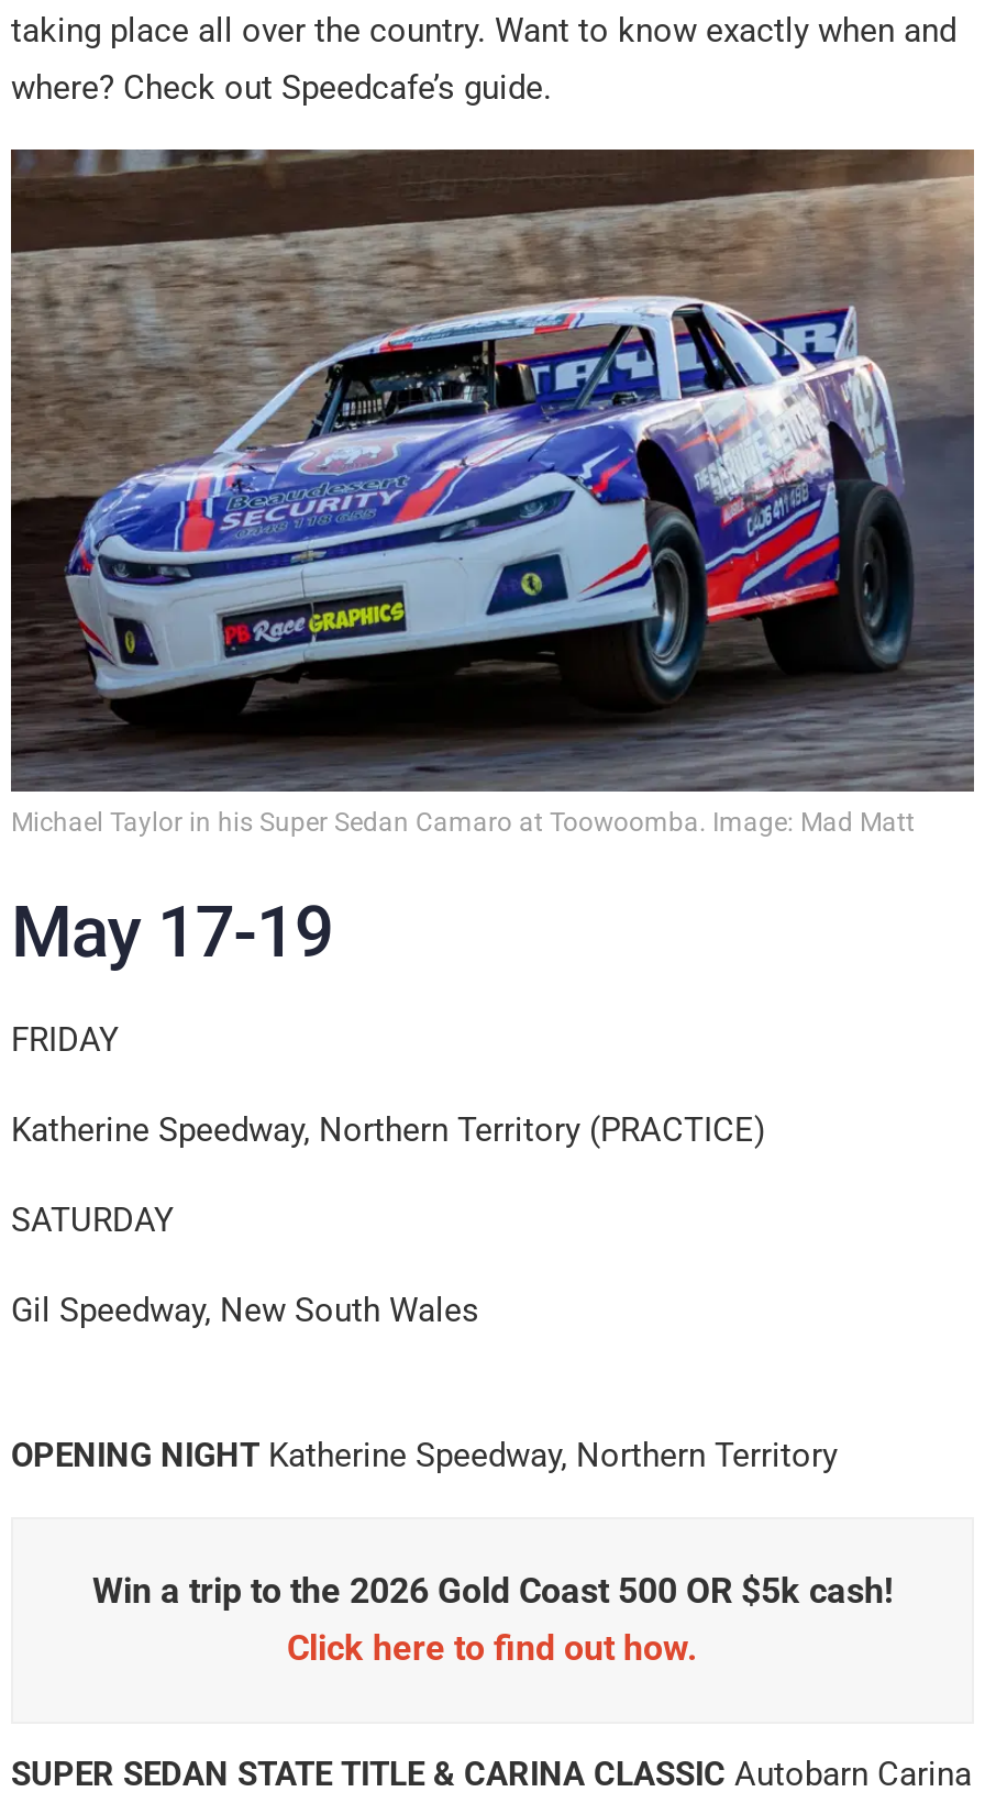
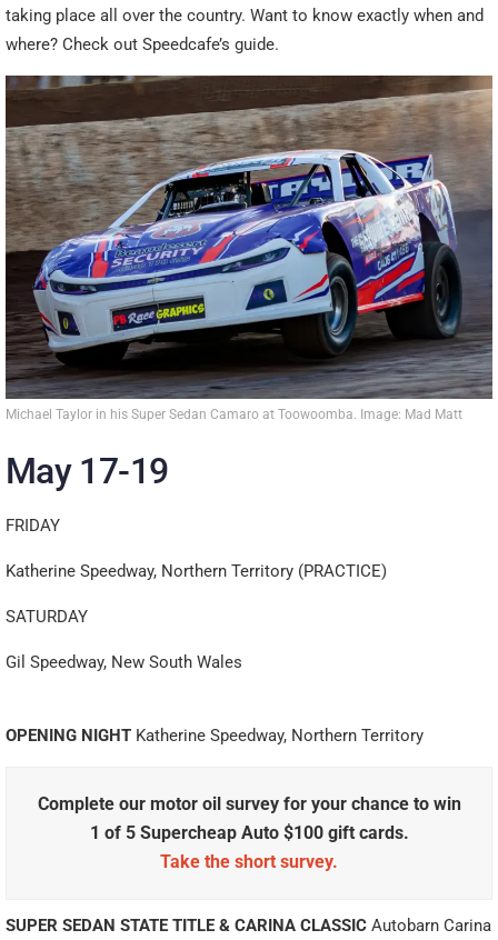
- Win a trip to the 2026 Gold Coast 500 OR $5k cash!
- Click here to find out how.
+ Complete our motor oil survey for your chance to win
+ 1 of 5 Supercheap Auto $100 gift cards.
+ Take the short survey.
